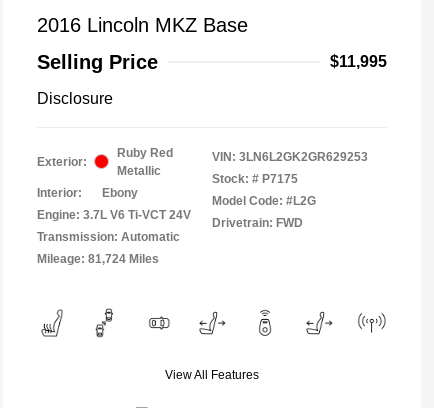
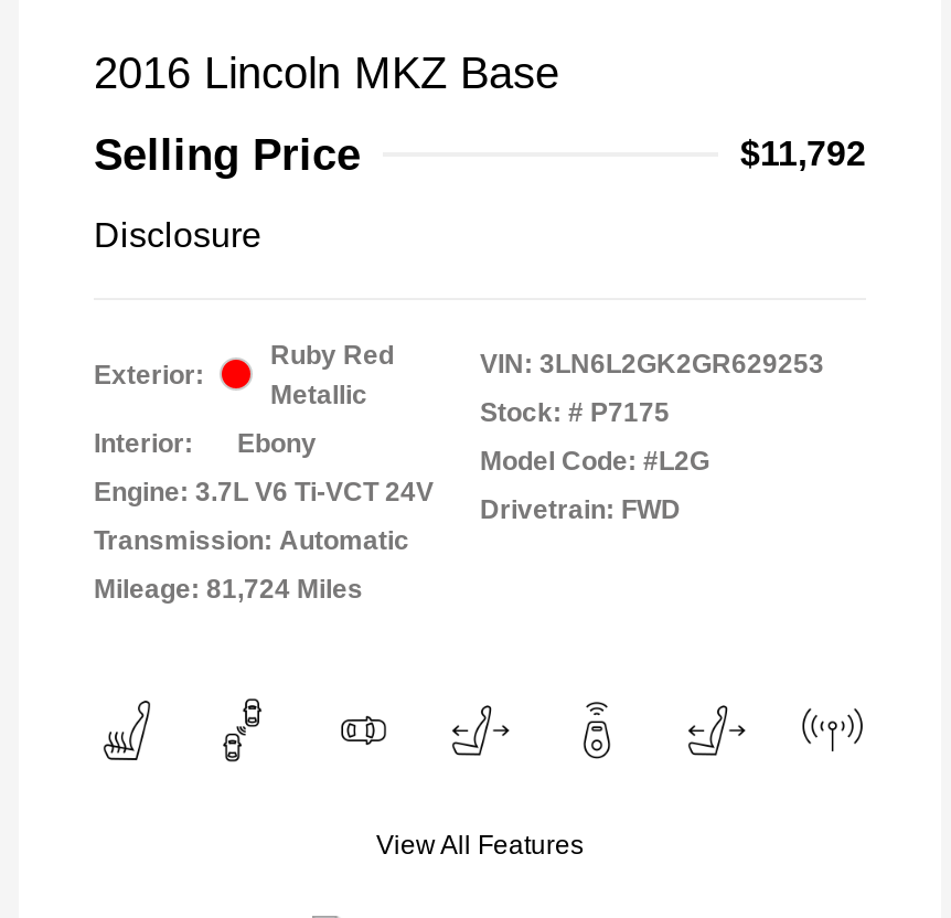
- $11,995
+ $11,792
